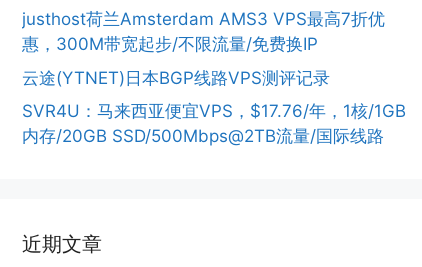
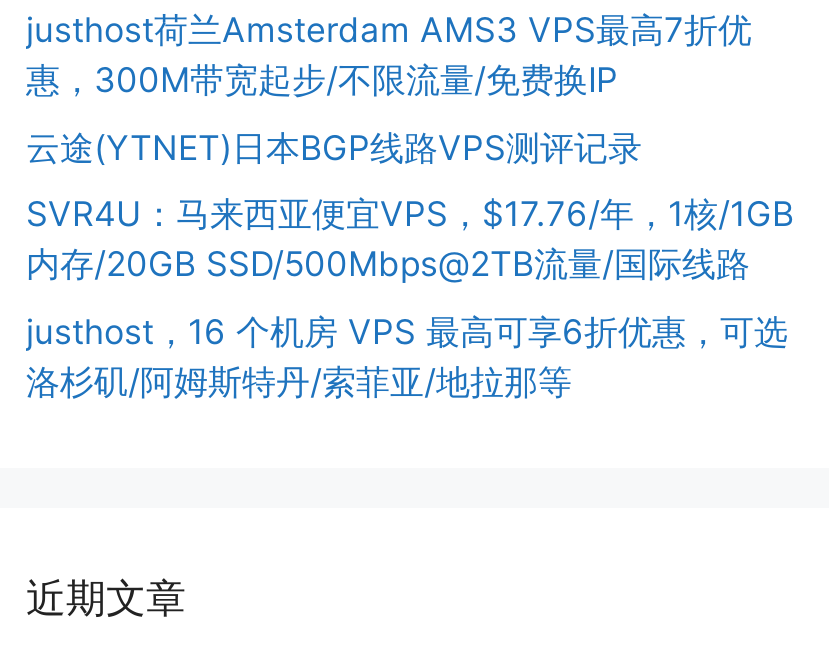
+ justhost，16 个机房 VPS 最高可享6折优惠，可选
+ 洛杉矶/阿姆斯特丹/索菲亚/地拉那等
